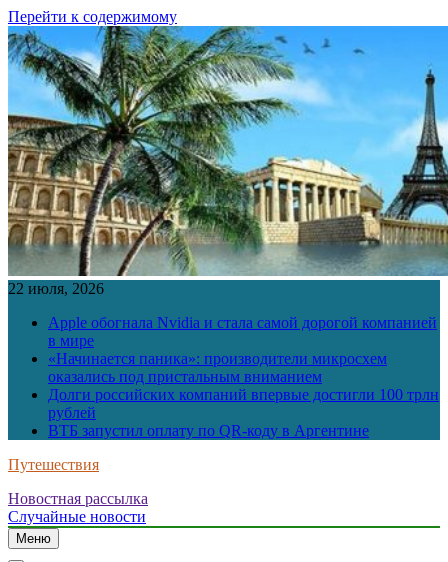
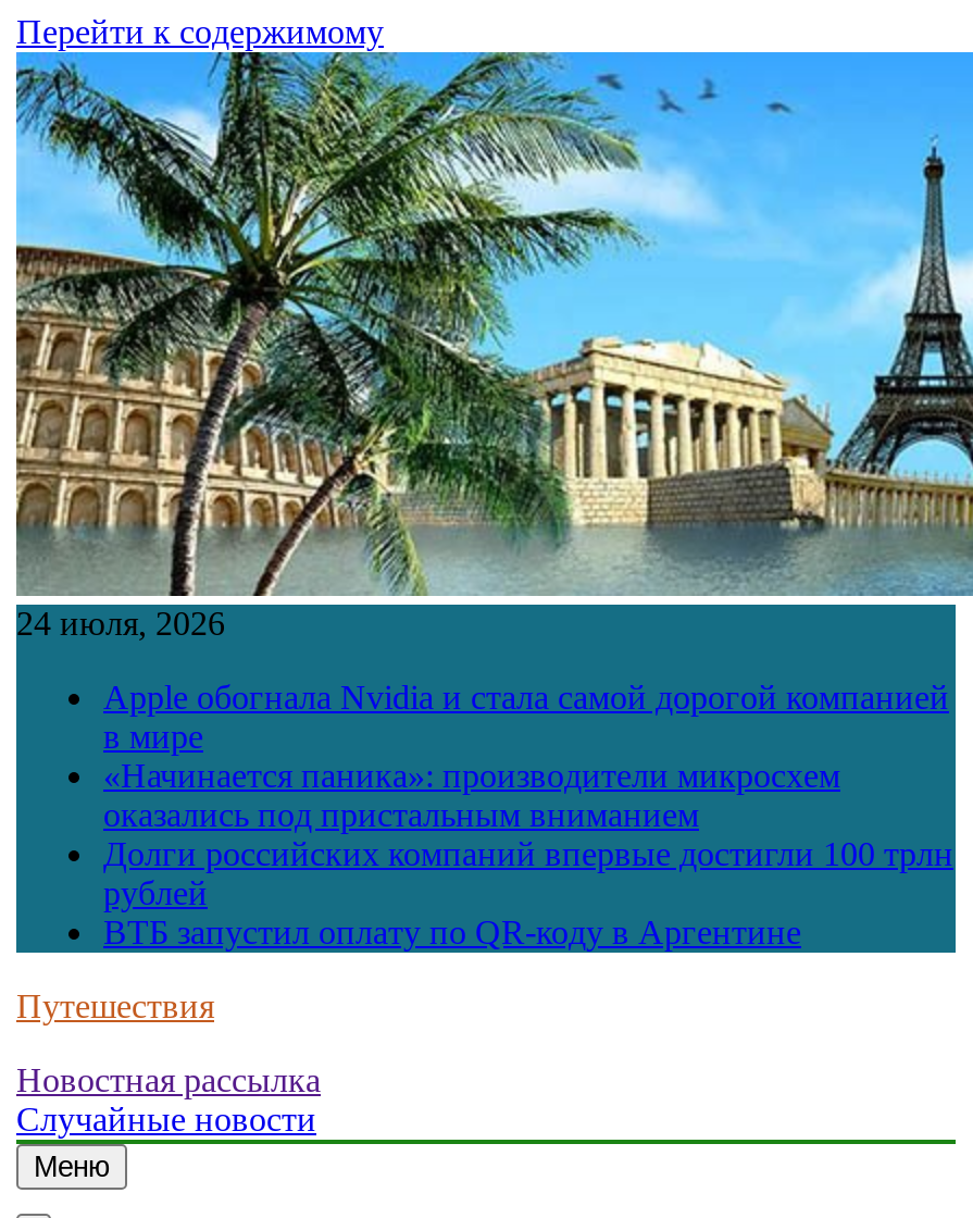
- 22 июля, 2026
+ 24 июля, 2026
